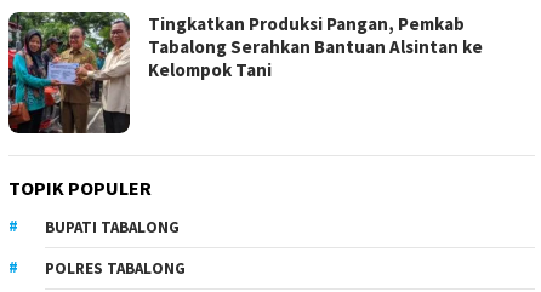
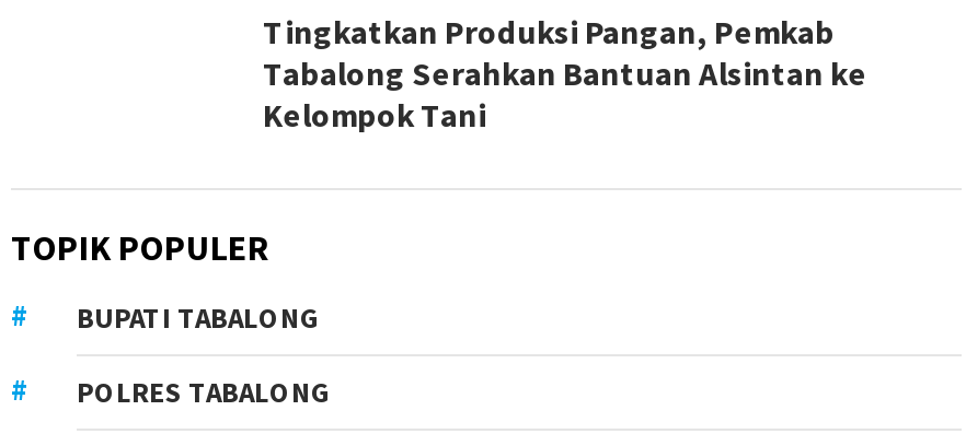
- [image]
